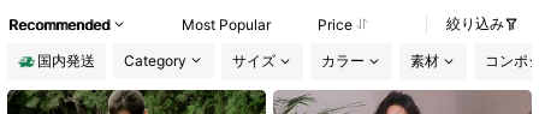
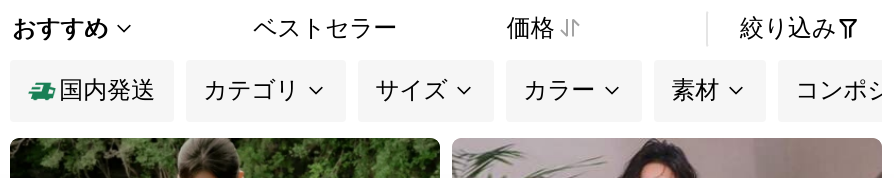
- Recommended
- Most Popular
- Price
+ おすすめ
+ ベストセラー
+ 価格

- Category
+ カテゴリ
